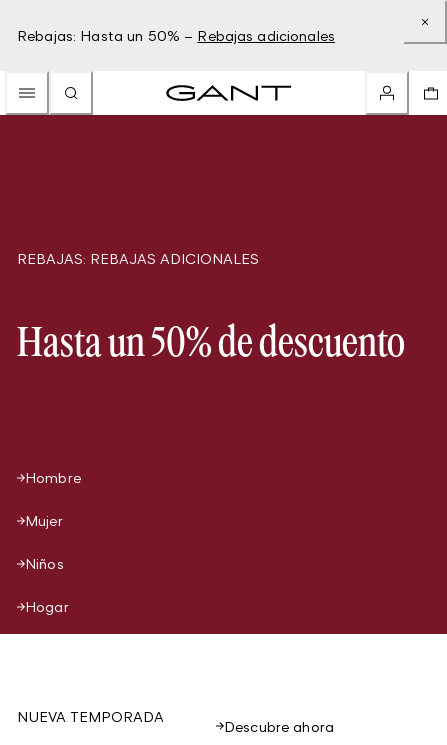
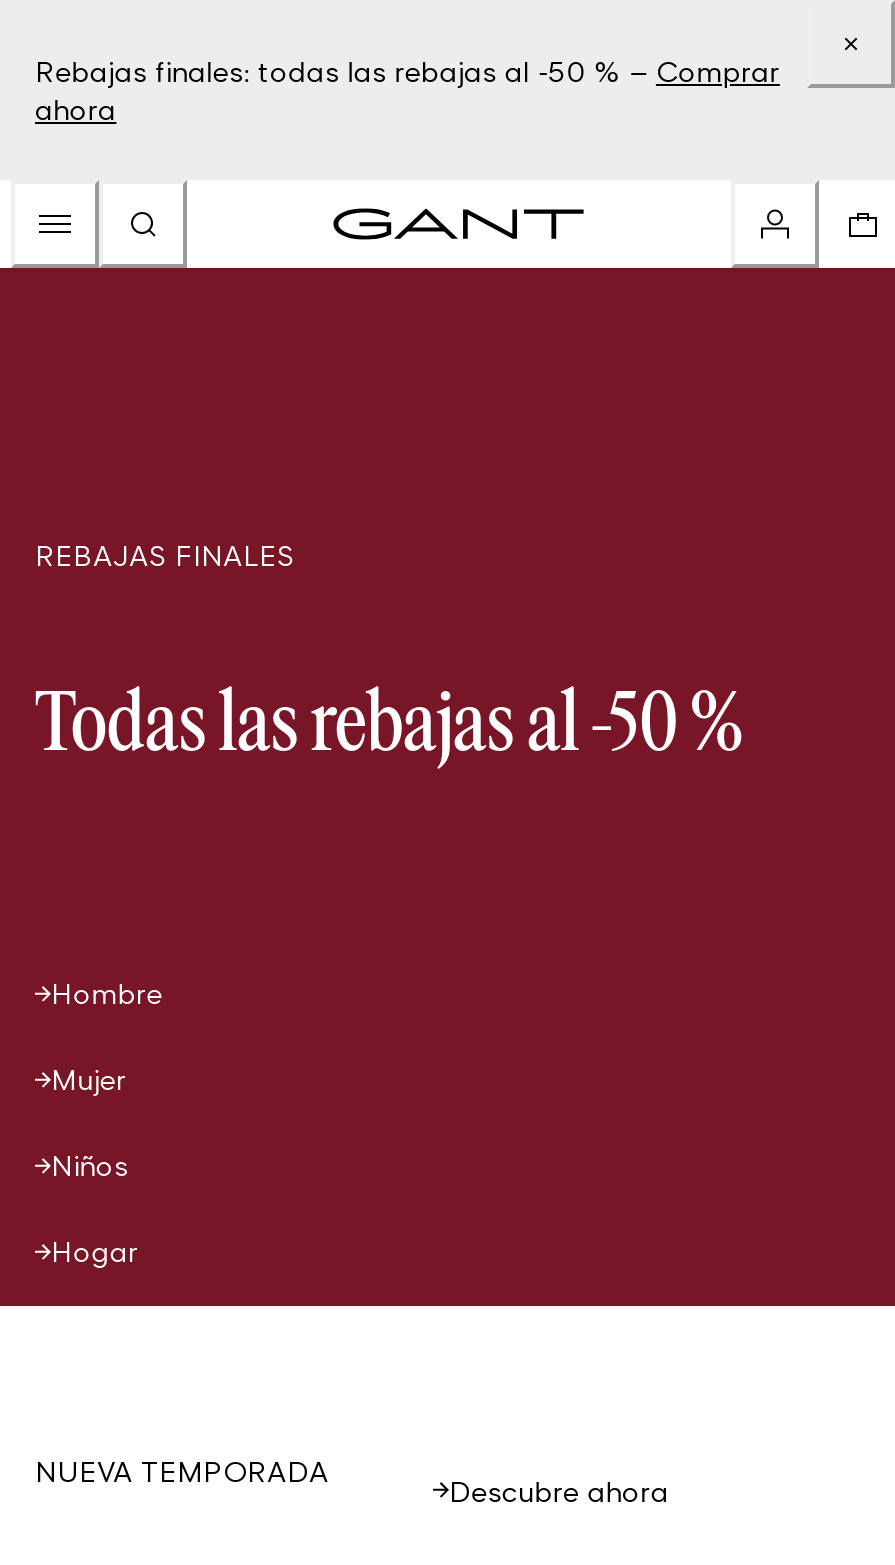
- Rebajas: Hasta un 50% – Rebajas adicionales
+ Rebajas finales: todas las rebajas al -50 % – Comprar
+ ahora

- REBAJAS: REBAJAS ADICIONALES
+ REBAJAS FINALES

- Hasta un 50% de descuento
+ Todas las rebajas al -50 %
